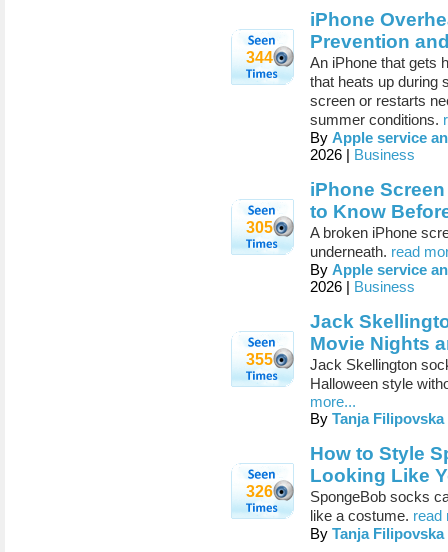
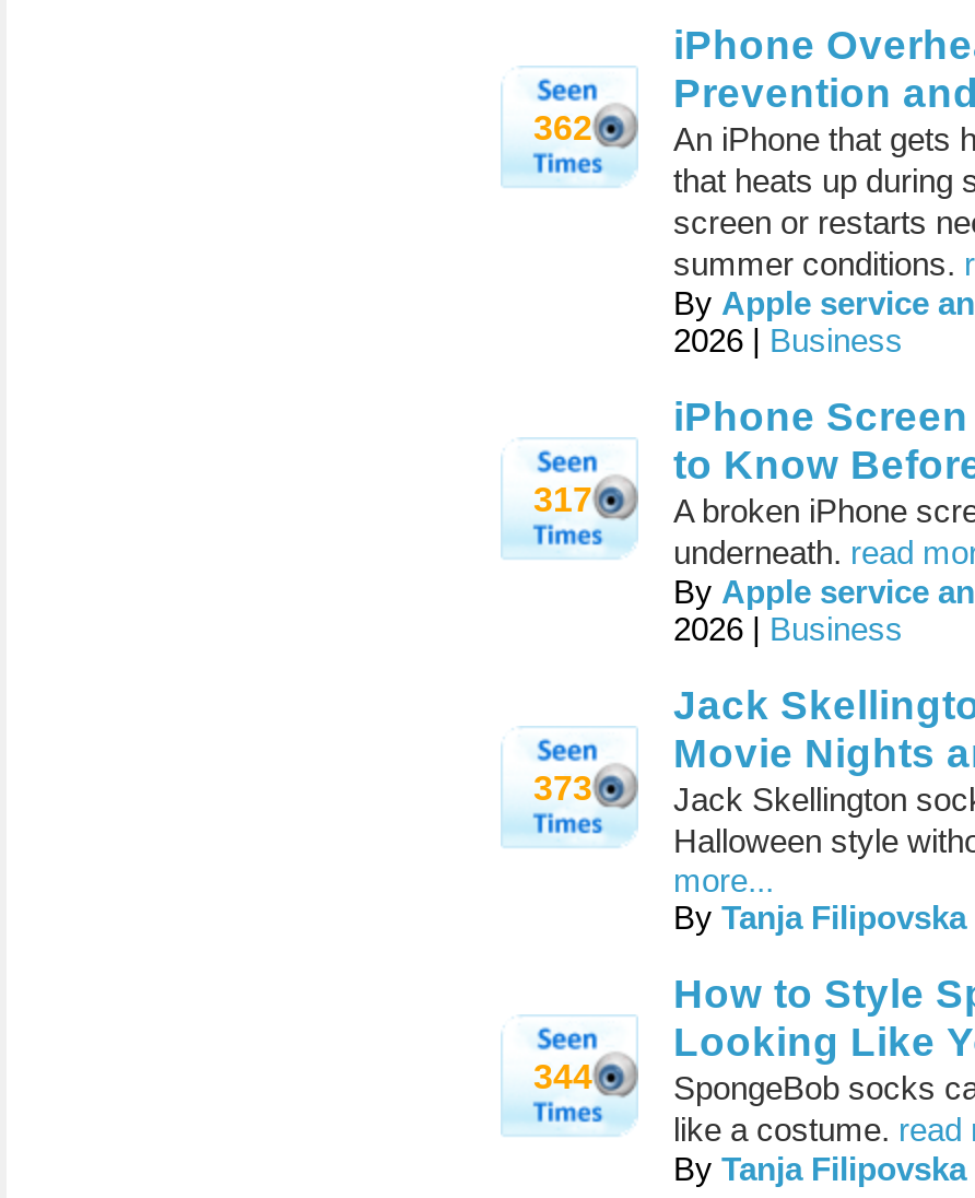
- 344
+ 362

- 305
+ 317

- 355
+ 373

- 326
+ 344
